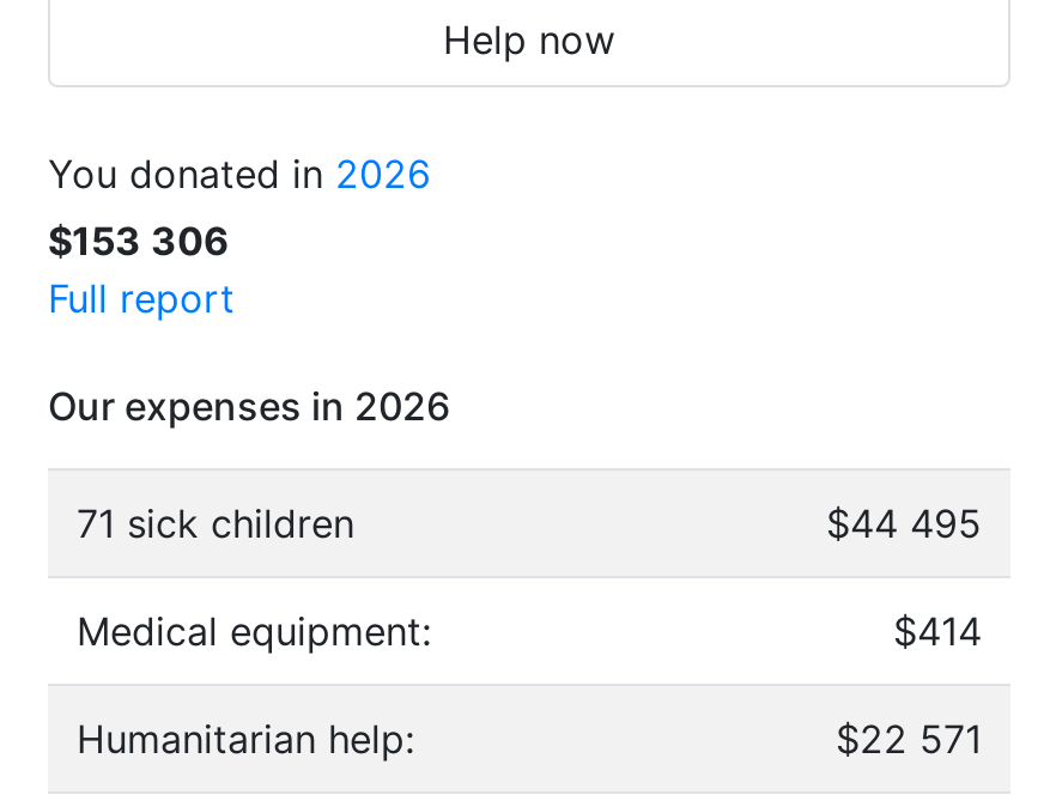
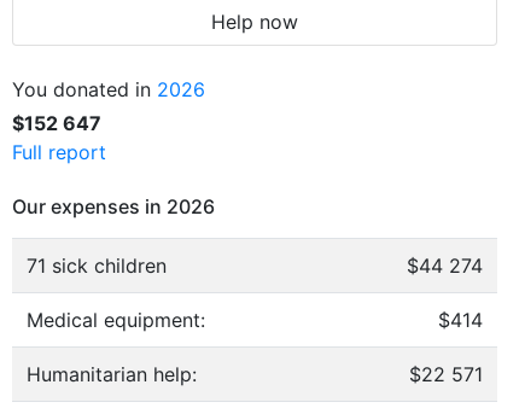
- $153 306
+ $152 647

- $44 495
+ $44 274
